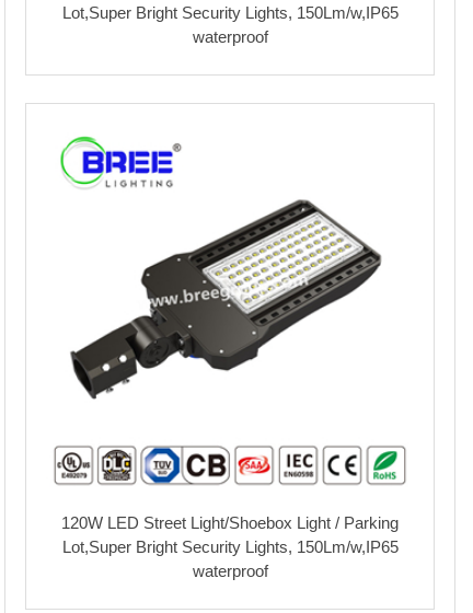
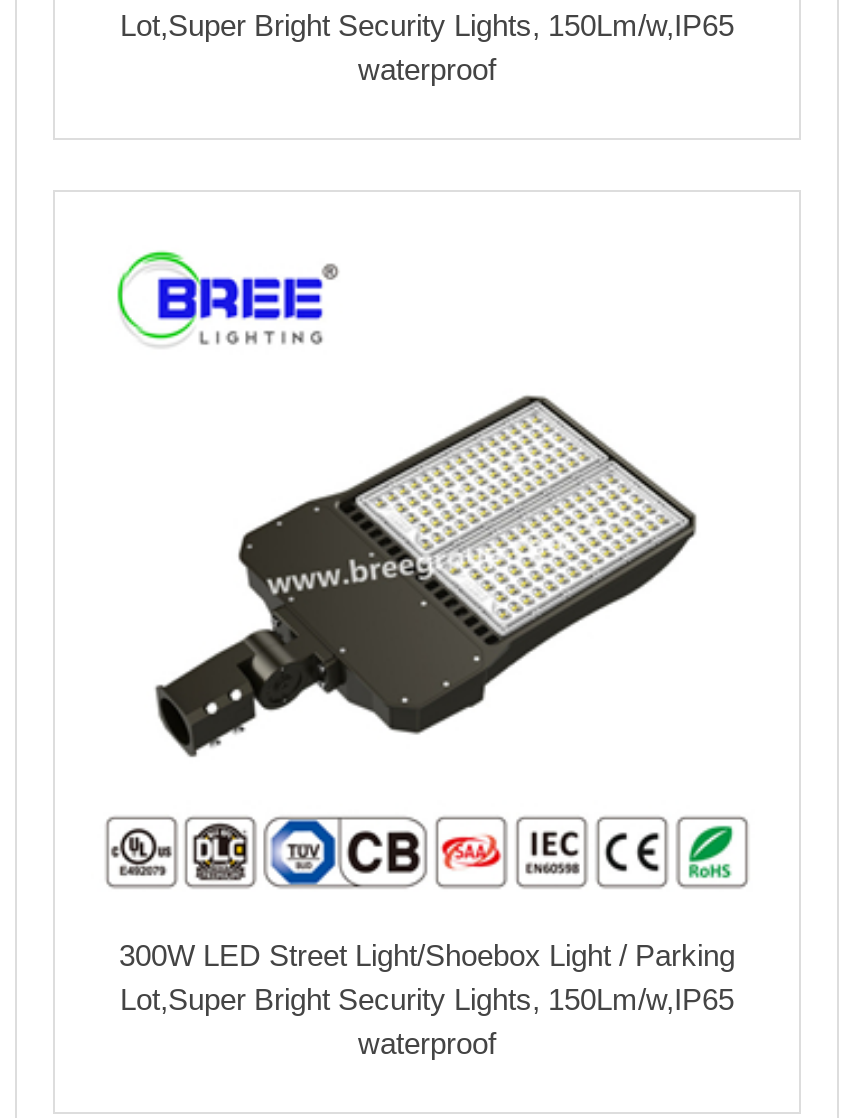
- [image]
+ [image]

- 120W LED Street Light/Shoebox Light / Parking
+ 300W LED Street Light/Shoebox Light / Parking
